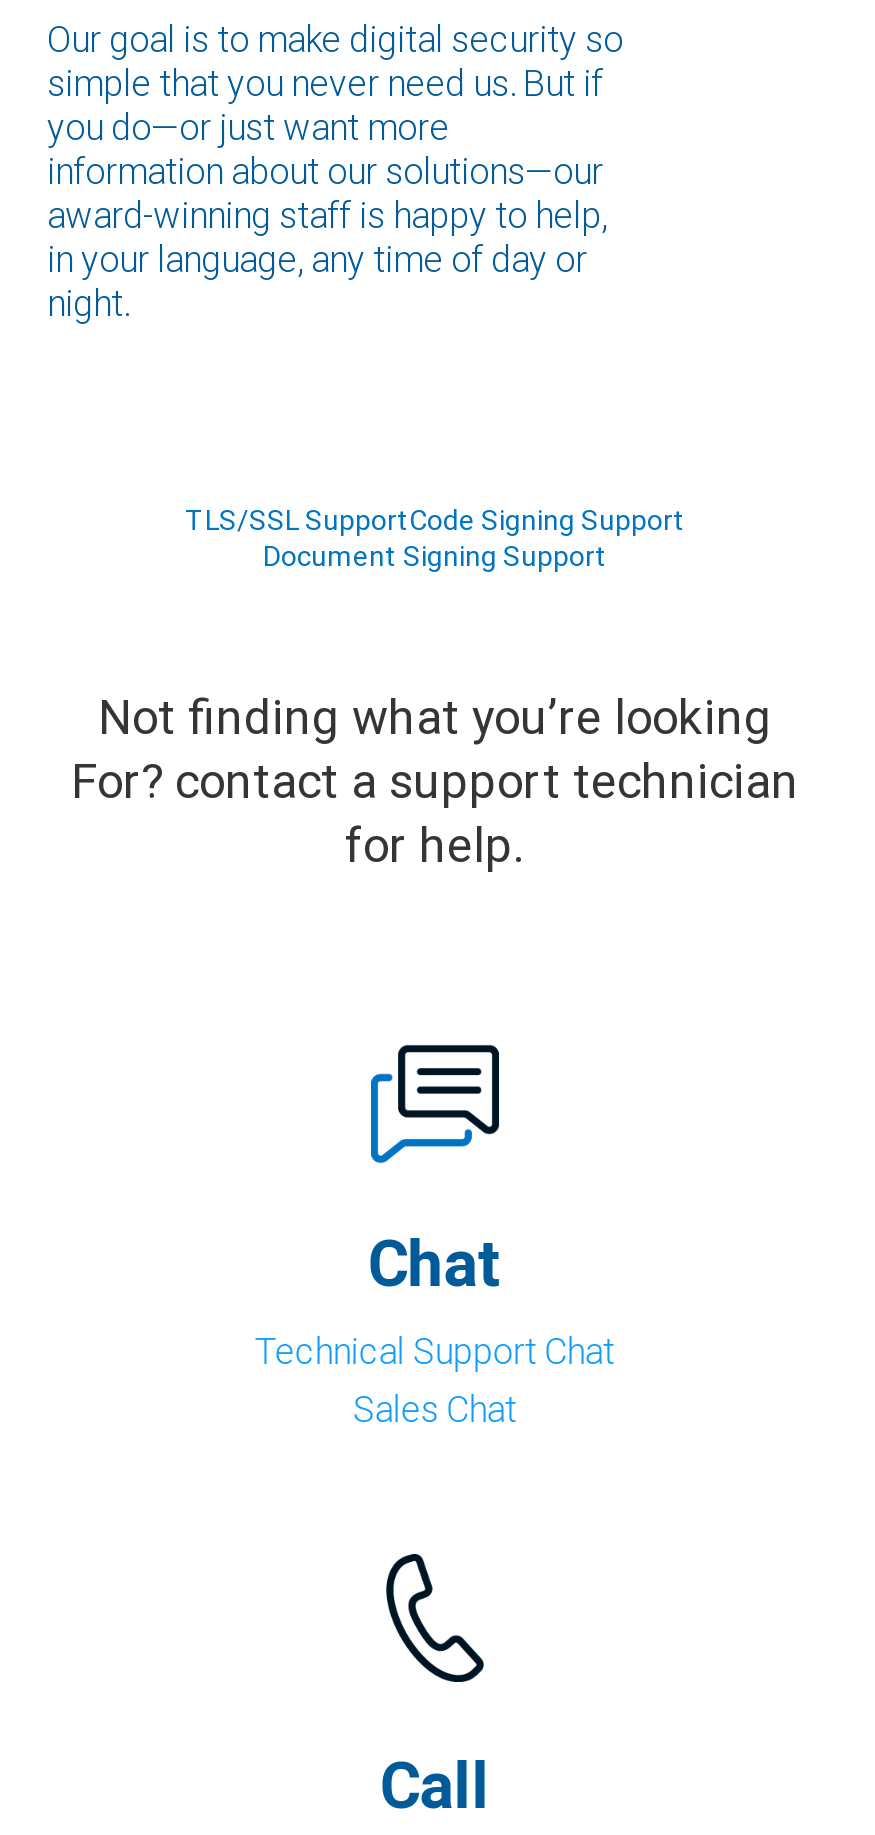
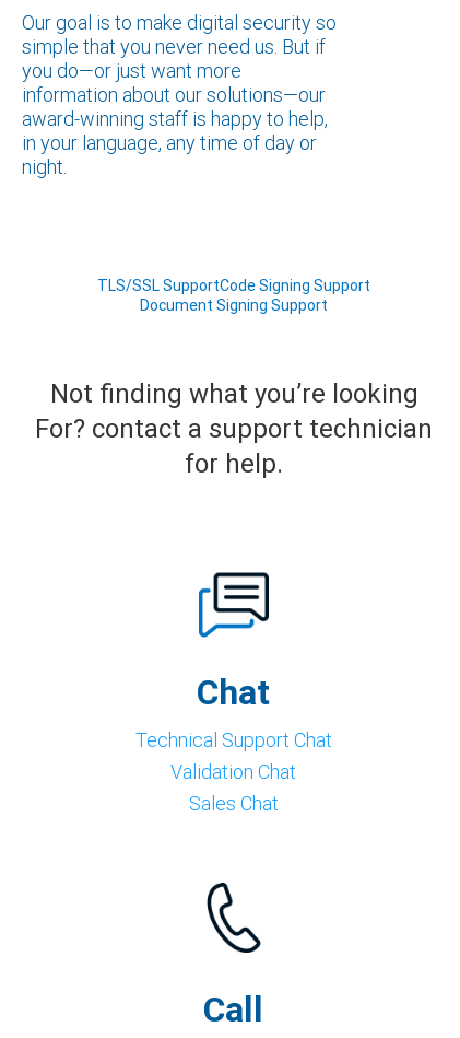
+ Validation Chat
